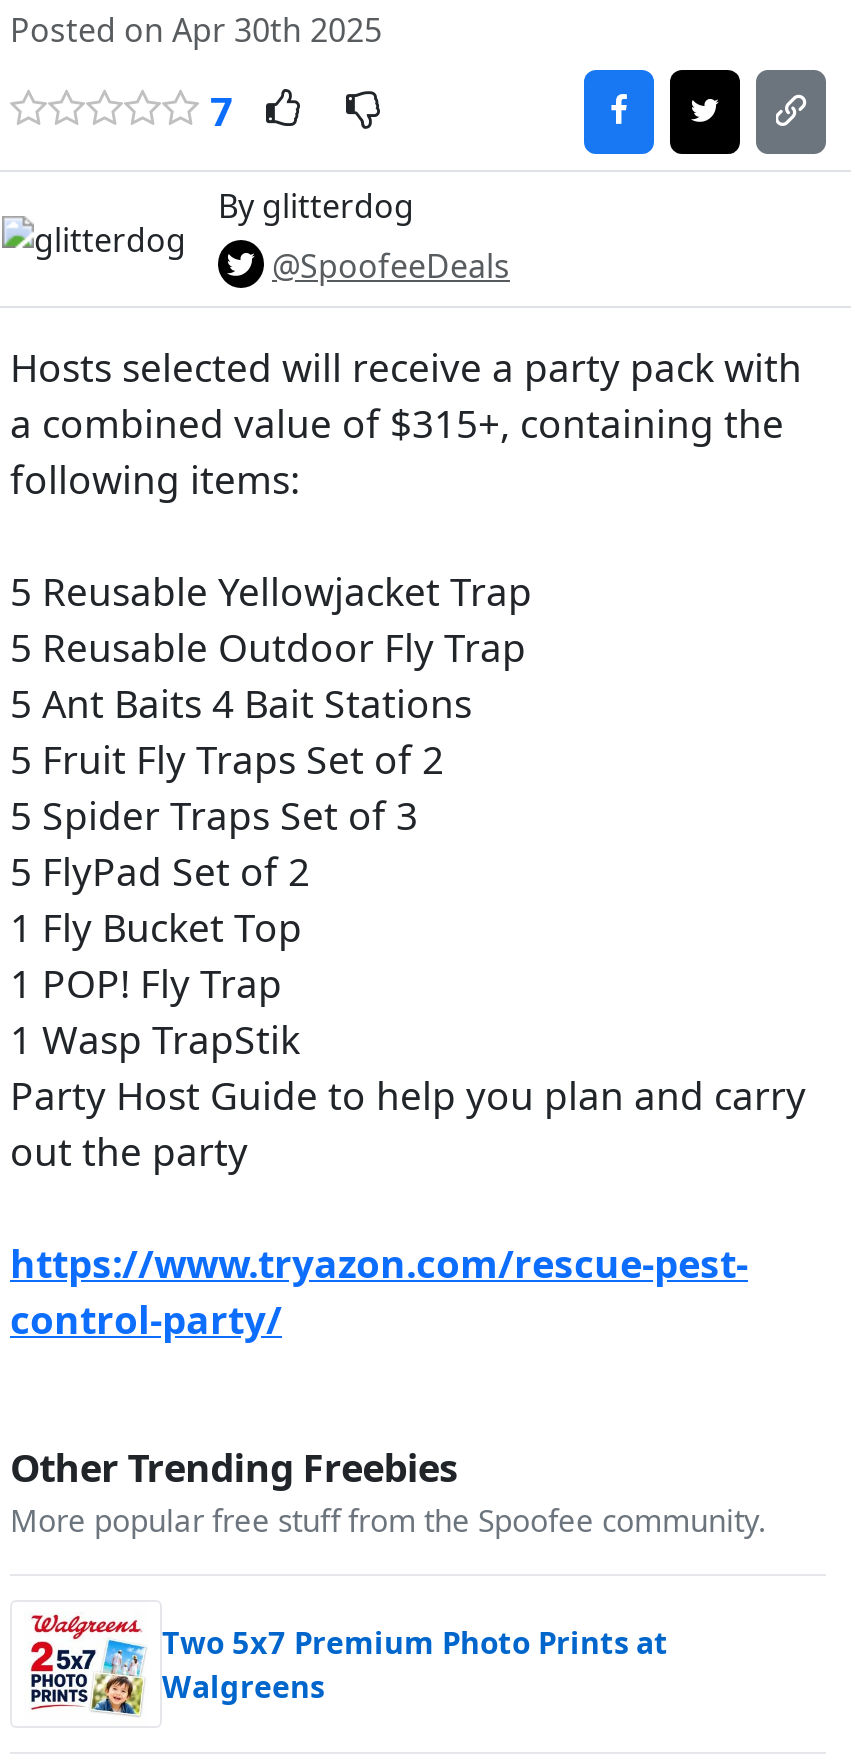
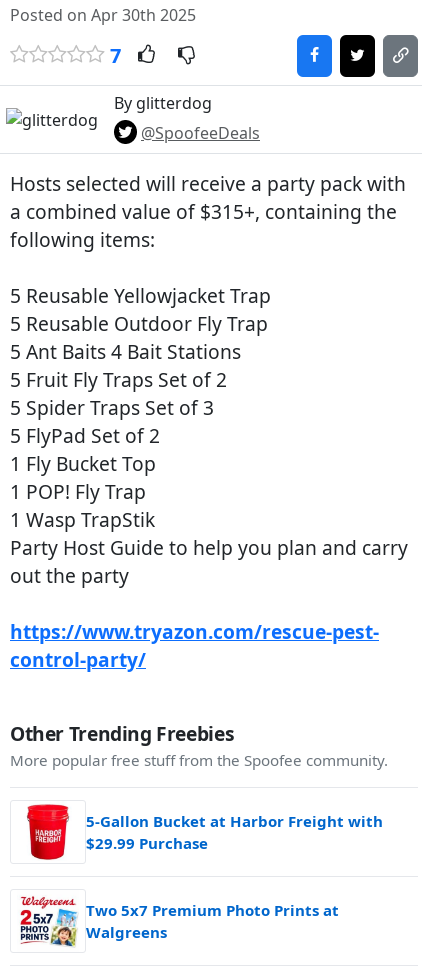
+ [image]
+ 5-Gallon Bucket at Harbor Freight with
+ $29.99 Purchase
